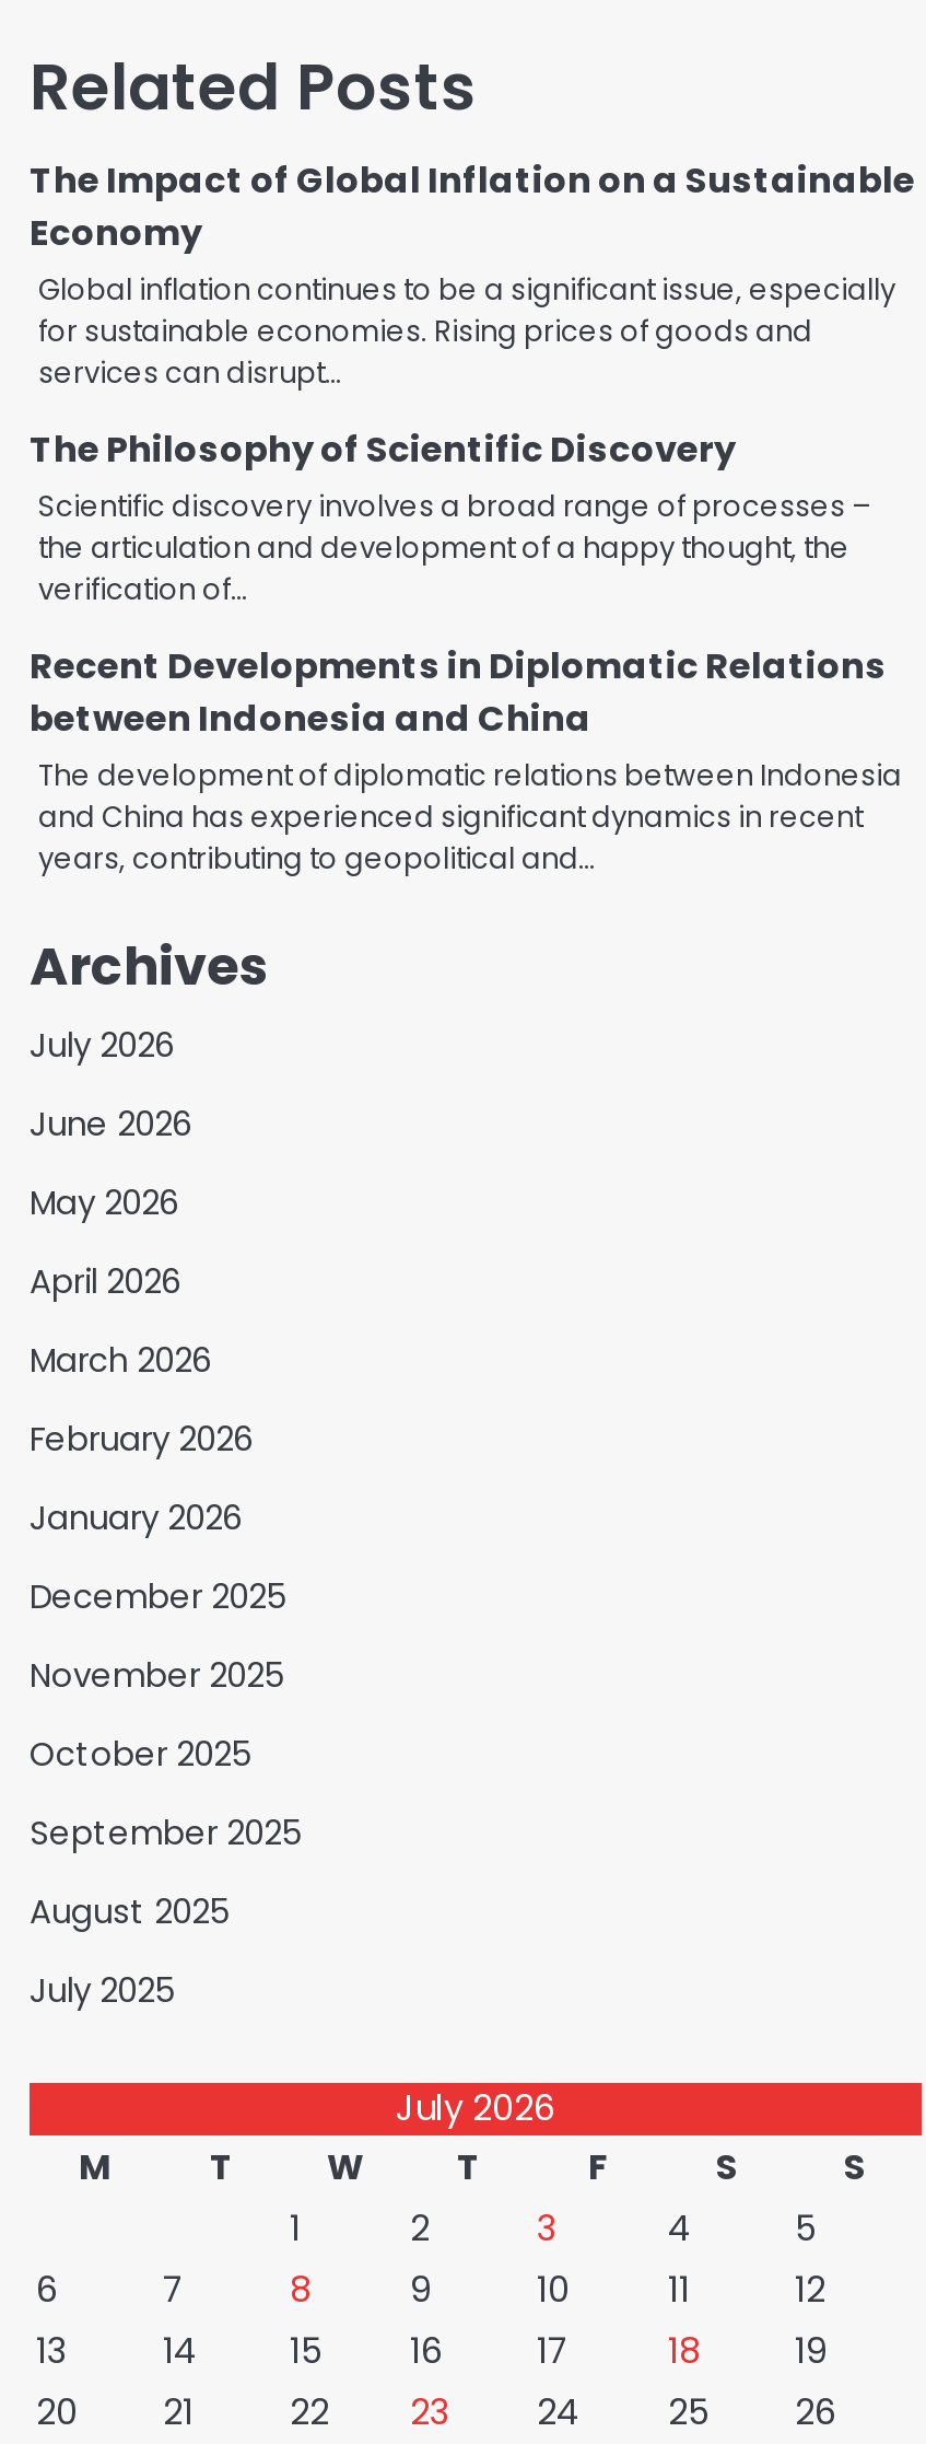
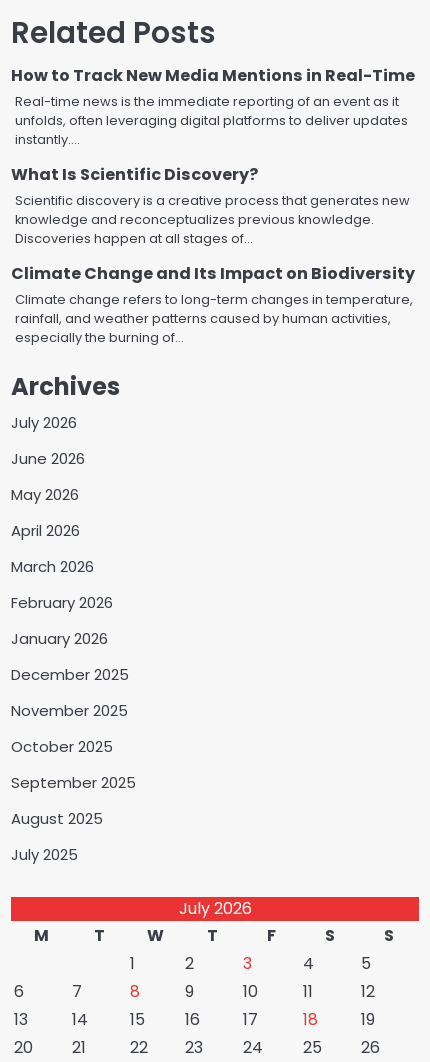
- The Impact of Global Inflation on a Sustainable
- Economy
- Global inflation continues to be a significant issue, especially
- for sustainable economies. Rising prices of goods and
- services can disrupt…
+ How to Track New Media Mentions in Real-Time
+ Real-time news is the immediate reporting of an event as it
+ unfolds, often leveraging digital platforms to deliver updates
+ instantly.…

- The Philosophy of Scientific Discovery
- Scientific discovery involves a broad range of processes –
- the articulation and development of a happy thought, the
- verification of…
+ What Is Scientific Discovery?
+ Scientific discovery is a creative process that generates new
+ knowledge and reconceptualizes previous knowledge.
+ Discoveries happen at all stages of…

- Recent Developments in Diplomatic Relations
- between Indonesia and China
- The development of diplomatic relations between Indonesia
- and China has experienced significant dynamics in recent
- years, contributing to geopolitical and…
+ Climate Change and Its Impact on Biodiversity
+ Climate change refers to long-term changes in temperature,
+ rainfall, and weather patterns caused by human activities,
+ especially the burning of…
